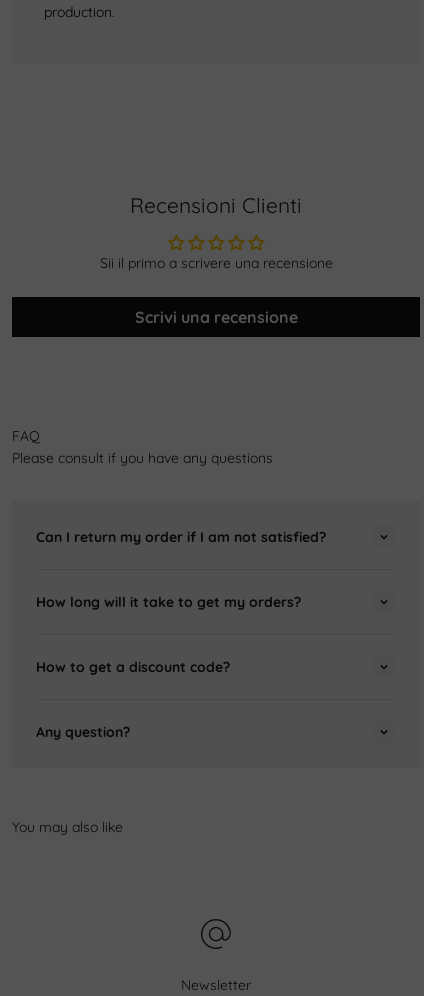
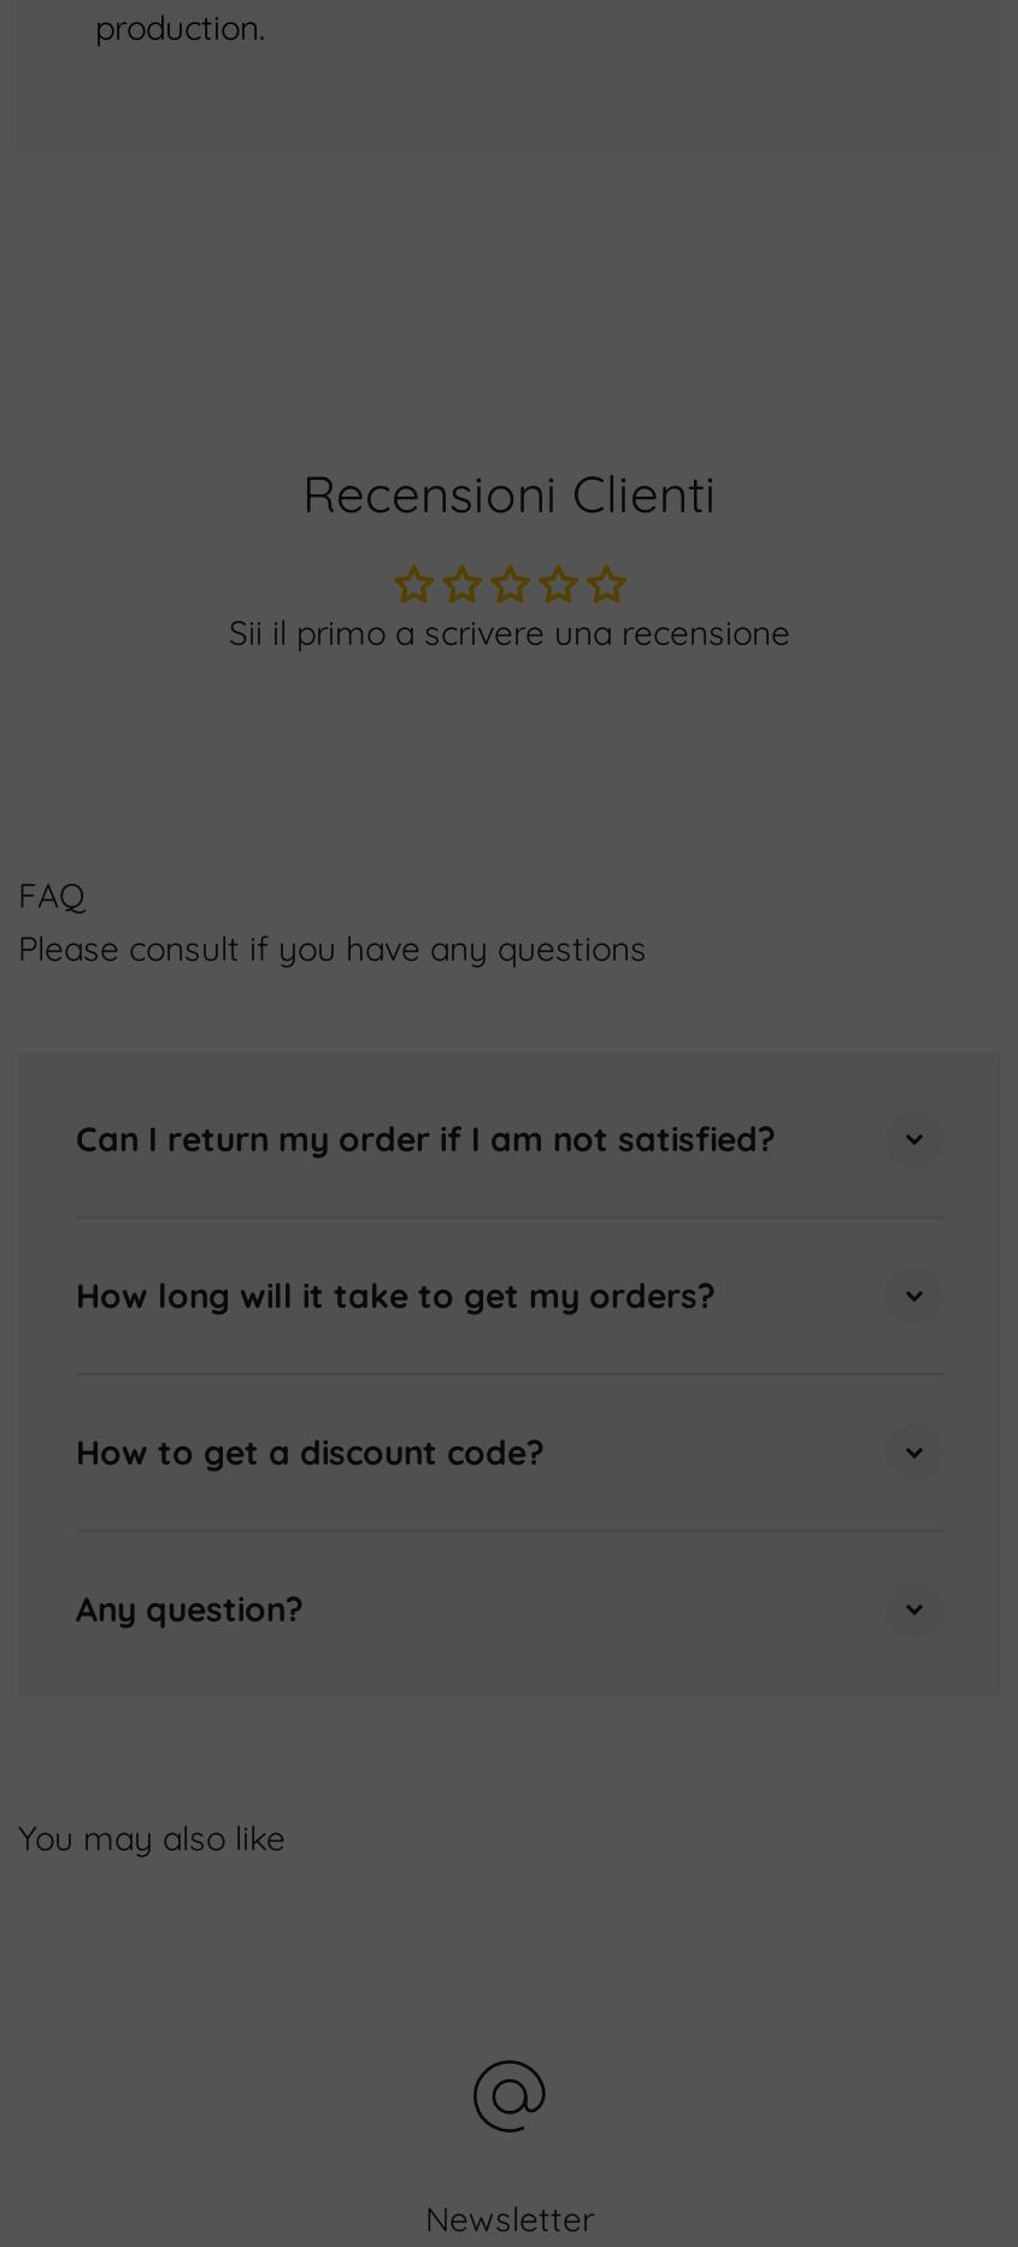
- Scrivi una recensione
